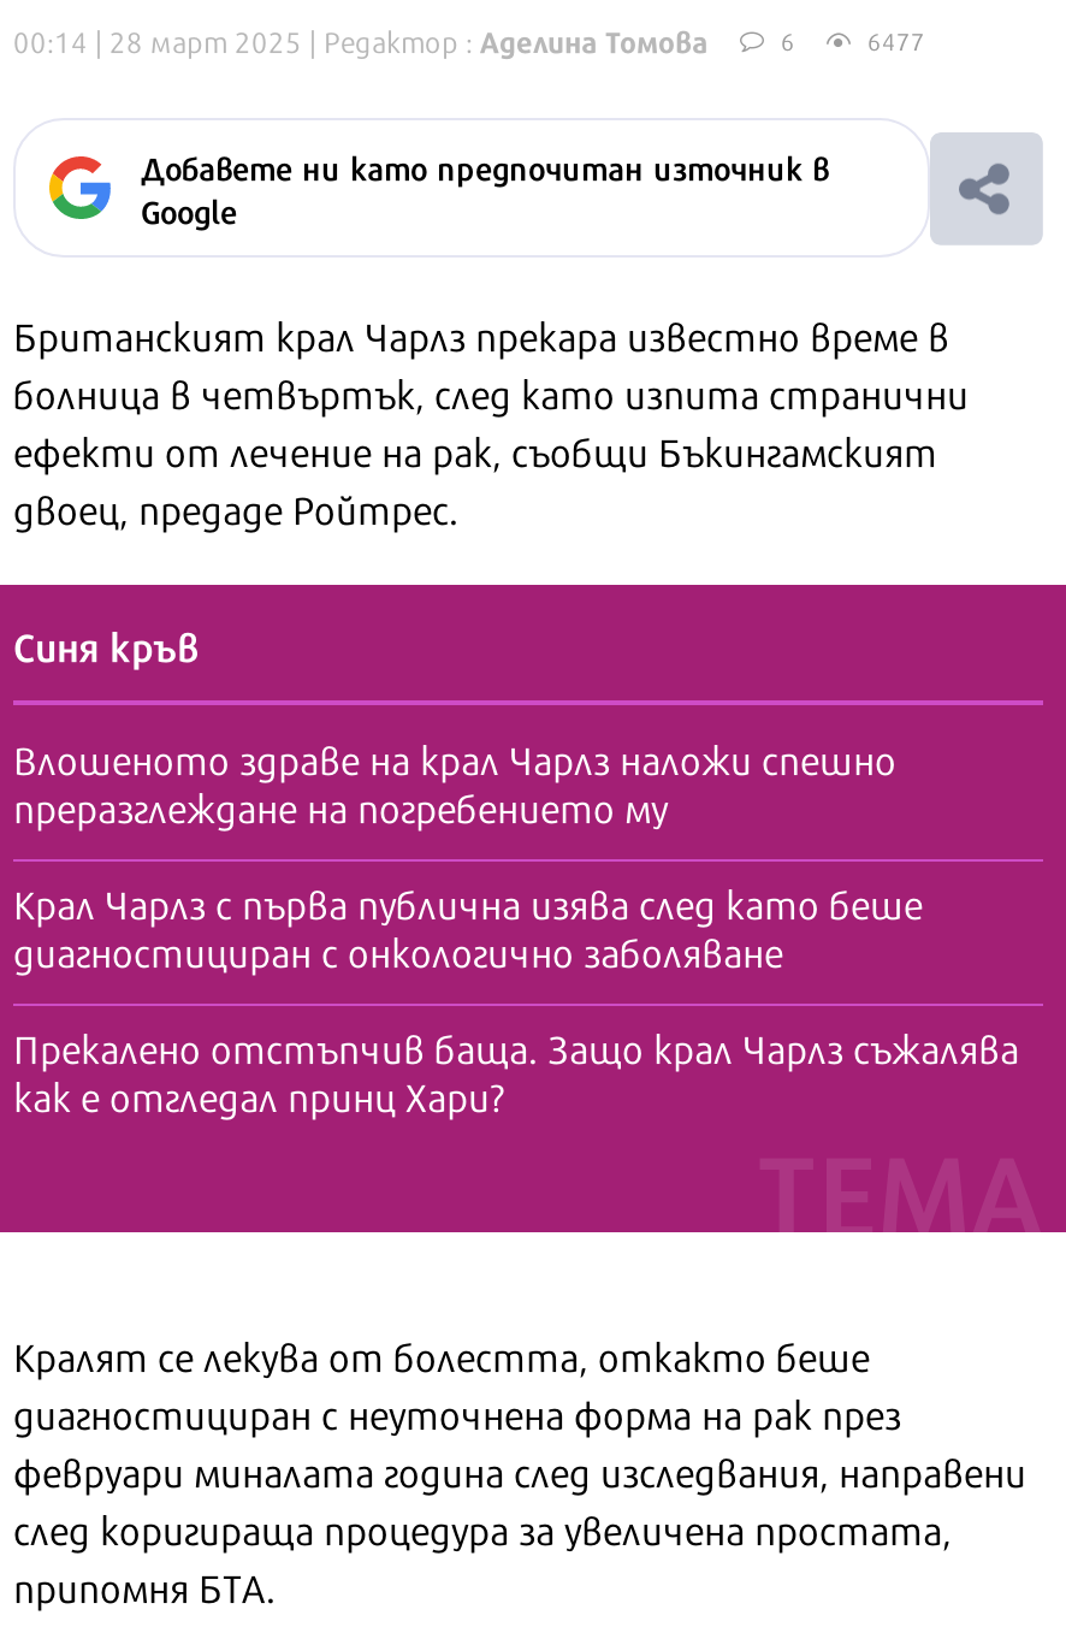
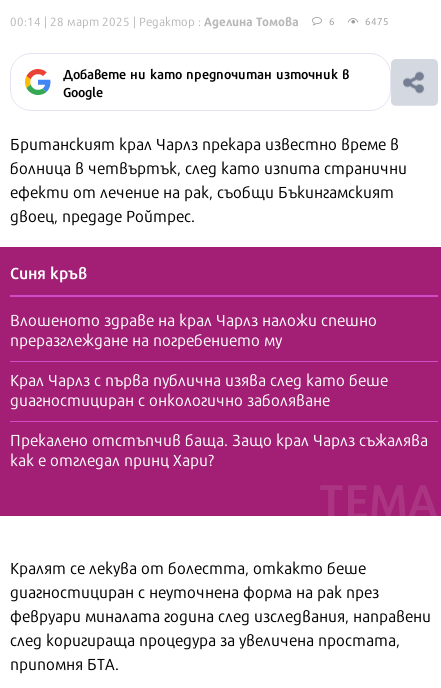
- 6477
+ 6475
